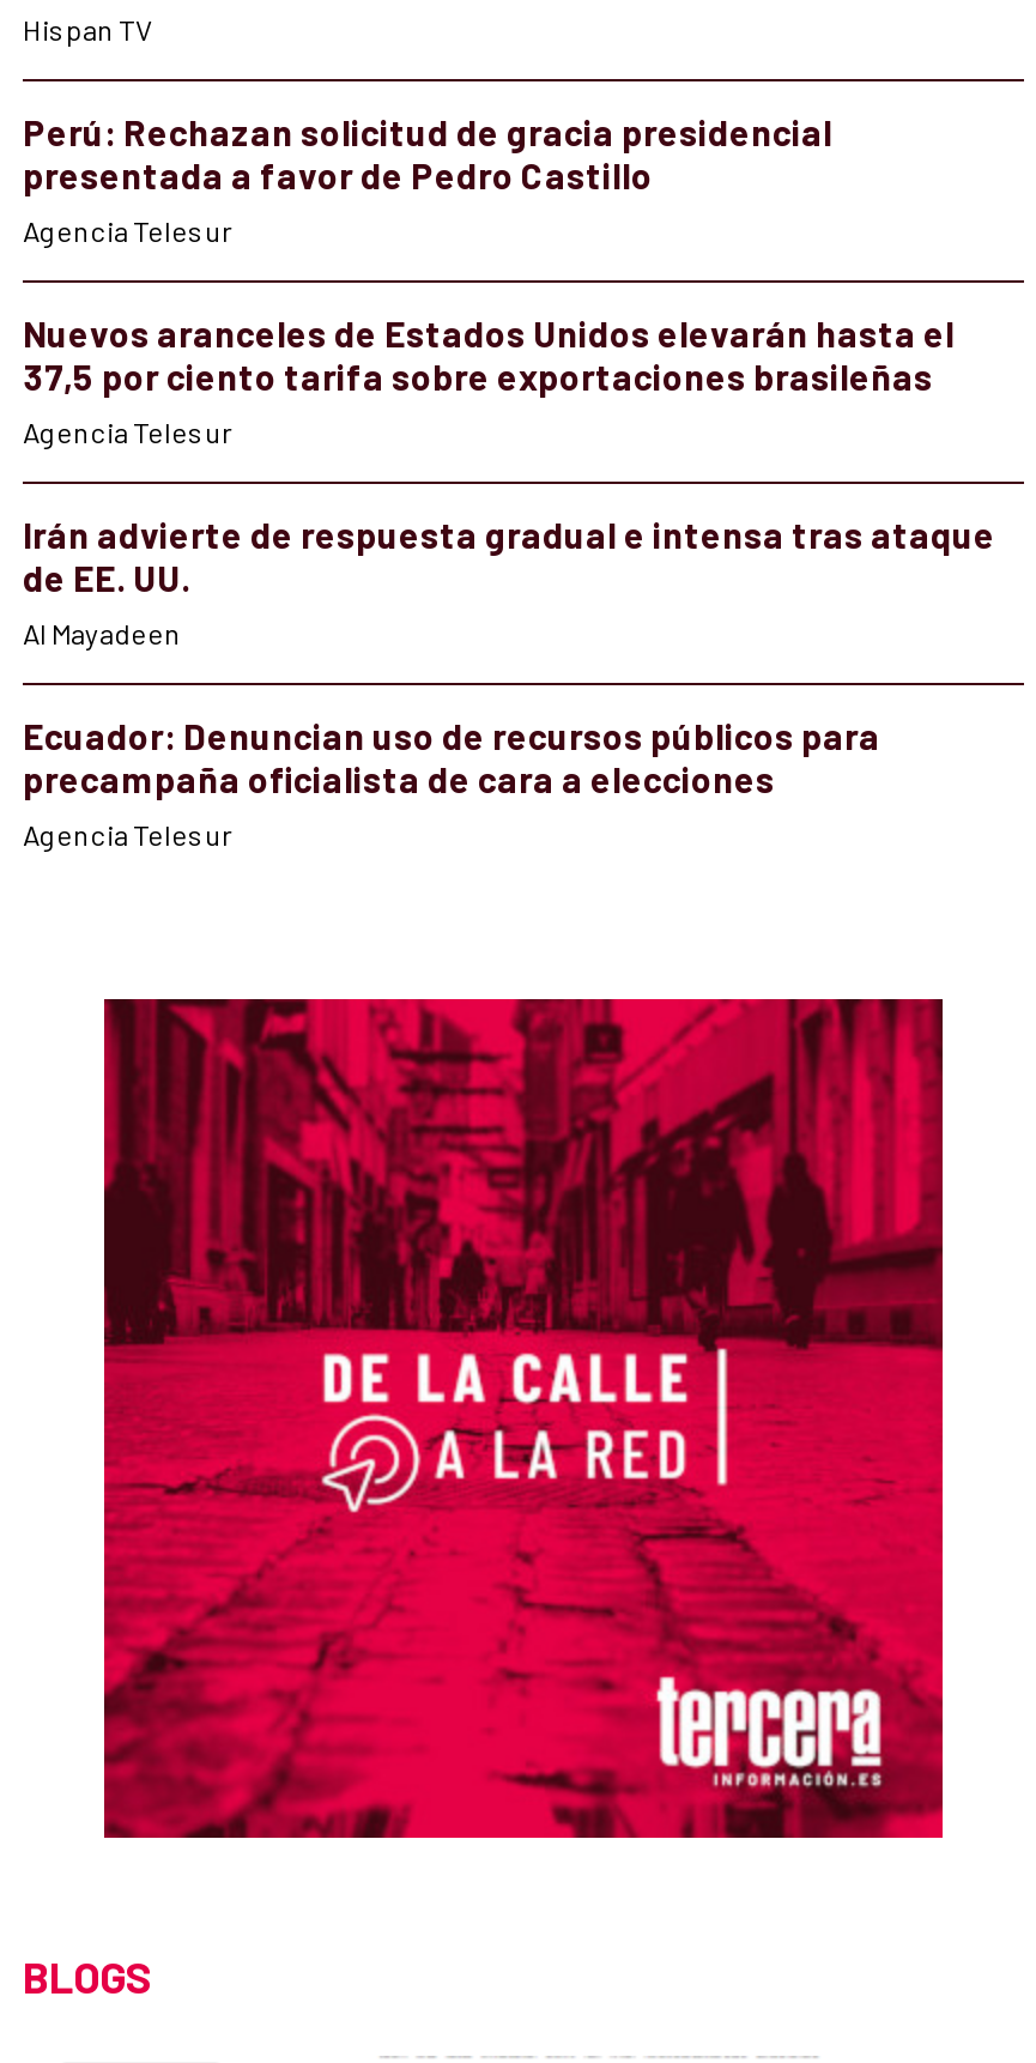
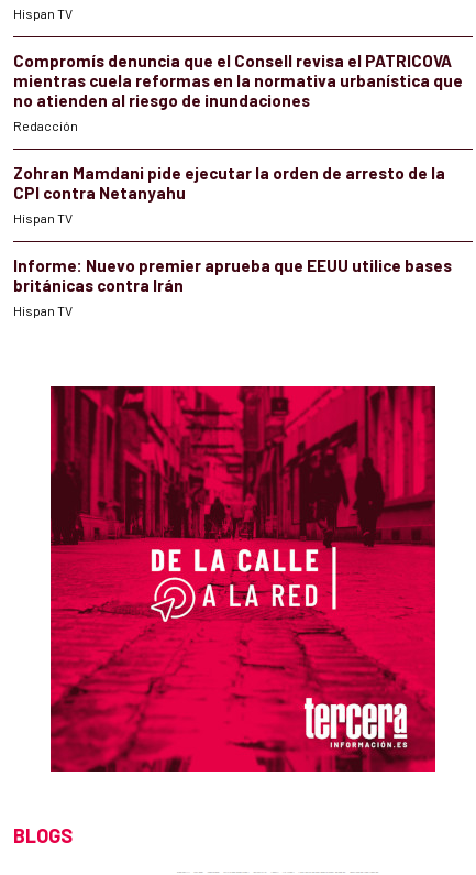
- Perú: Rechazan solicitud de gracia presidencial
- presentada a favor de Pedro Castillo
- Agencia Telesur
- Nuevos aranceles de Estados Unidos elevarán hasta el
- 37,5 por ciento tarifa sobre exportaciones brasileñas
- Agencia Telesur
- Irán advierte de respuesta gradual e intensa tras ataque
- de EE. UU.
- Al Mayadeen
- Ecuador: Denuncian uso de recursos públicos para
- precampaña oficialista de cara a elecciones
- Agencia Telesur
+ Compromís denuncia que el Consell revisa el PATRICOVA
+ mientras cuela reformas en la normativa urbanística que
+ no atienden al riesgo de inundaciones
+ Redacción
+ Zohran Mamdani pide ejecutar la orden de arresto de la
+ CPI contra Netanyahu
+ Hispan TV
+ Informe: Nuevo premier aprueba que EEUU utilice bases
+ británicas contra Irán
+ Hispan TV
